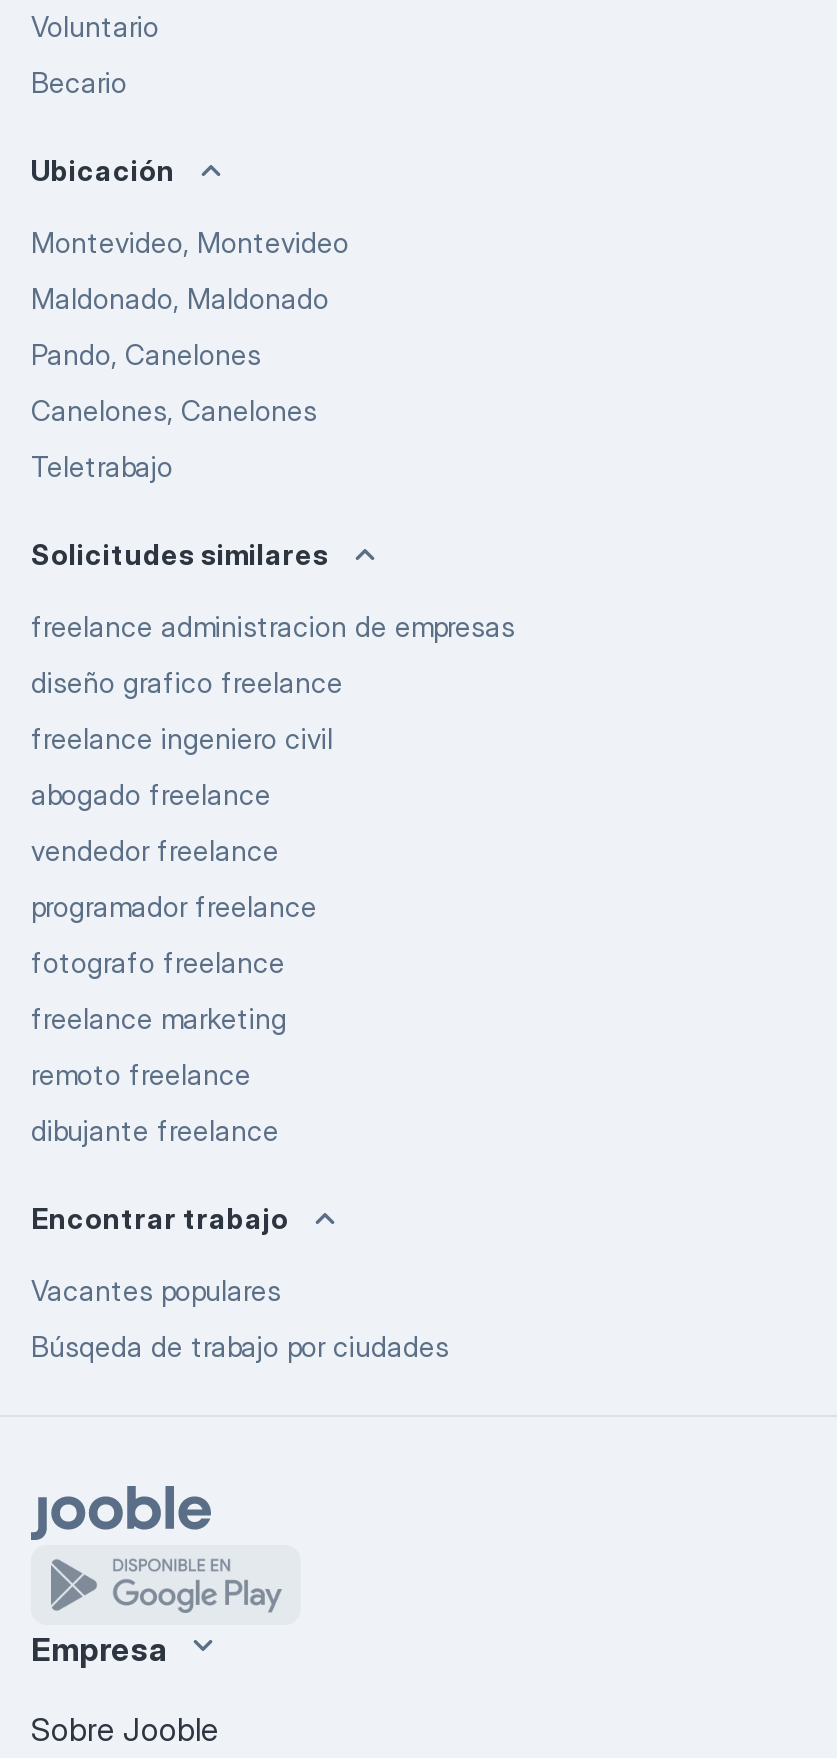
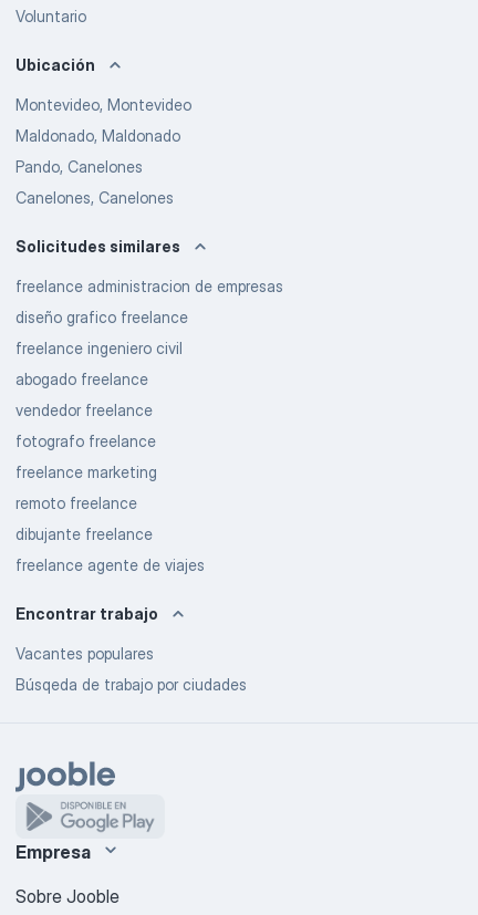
- Becario

- Teletrabajo

- programador freelance

moved up: fotografo freelance | freelance marketing | remoto freelance | dibujante freelance

+ freelance agente de viajes
